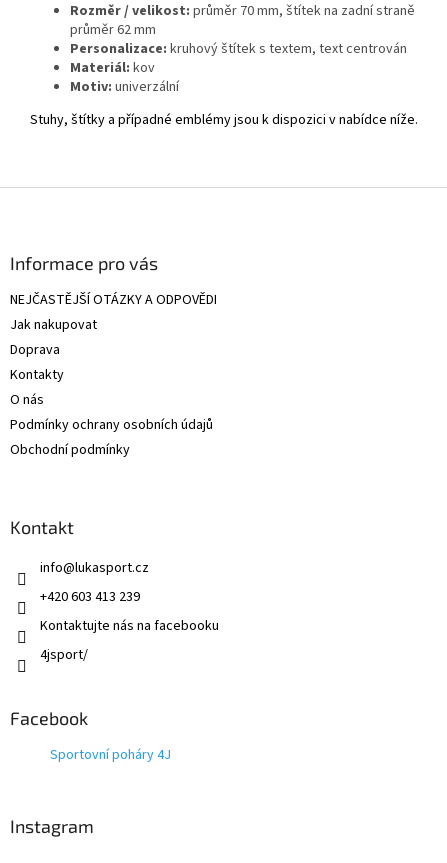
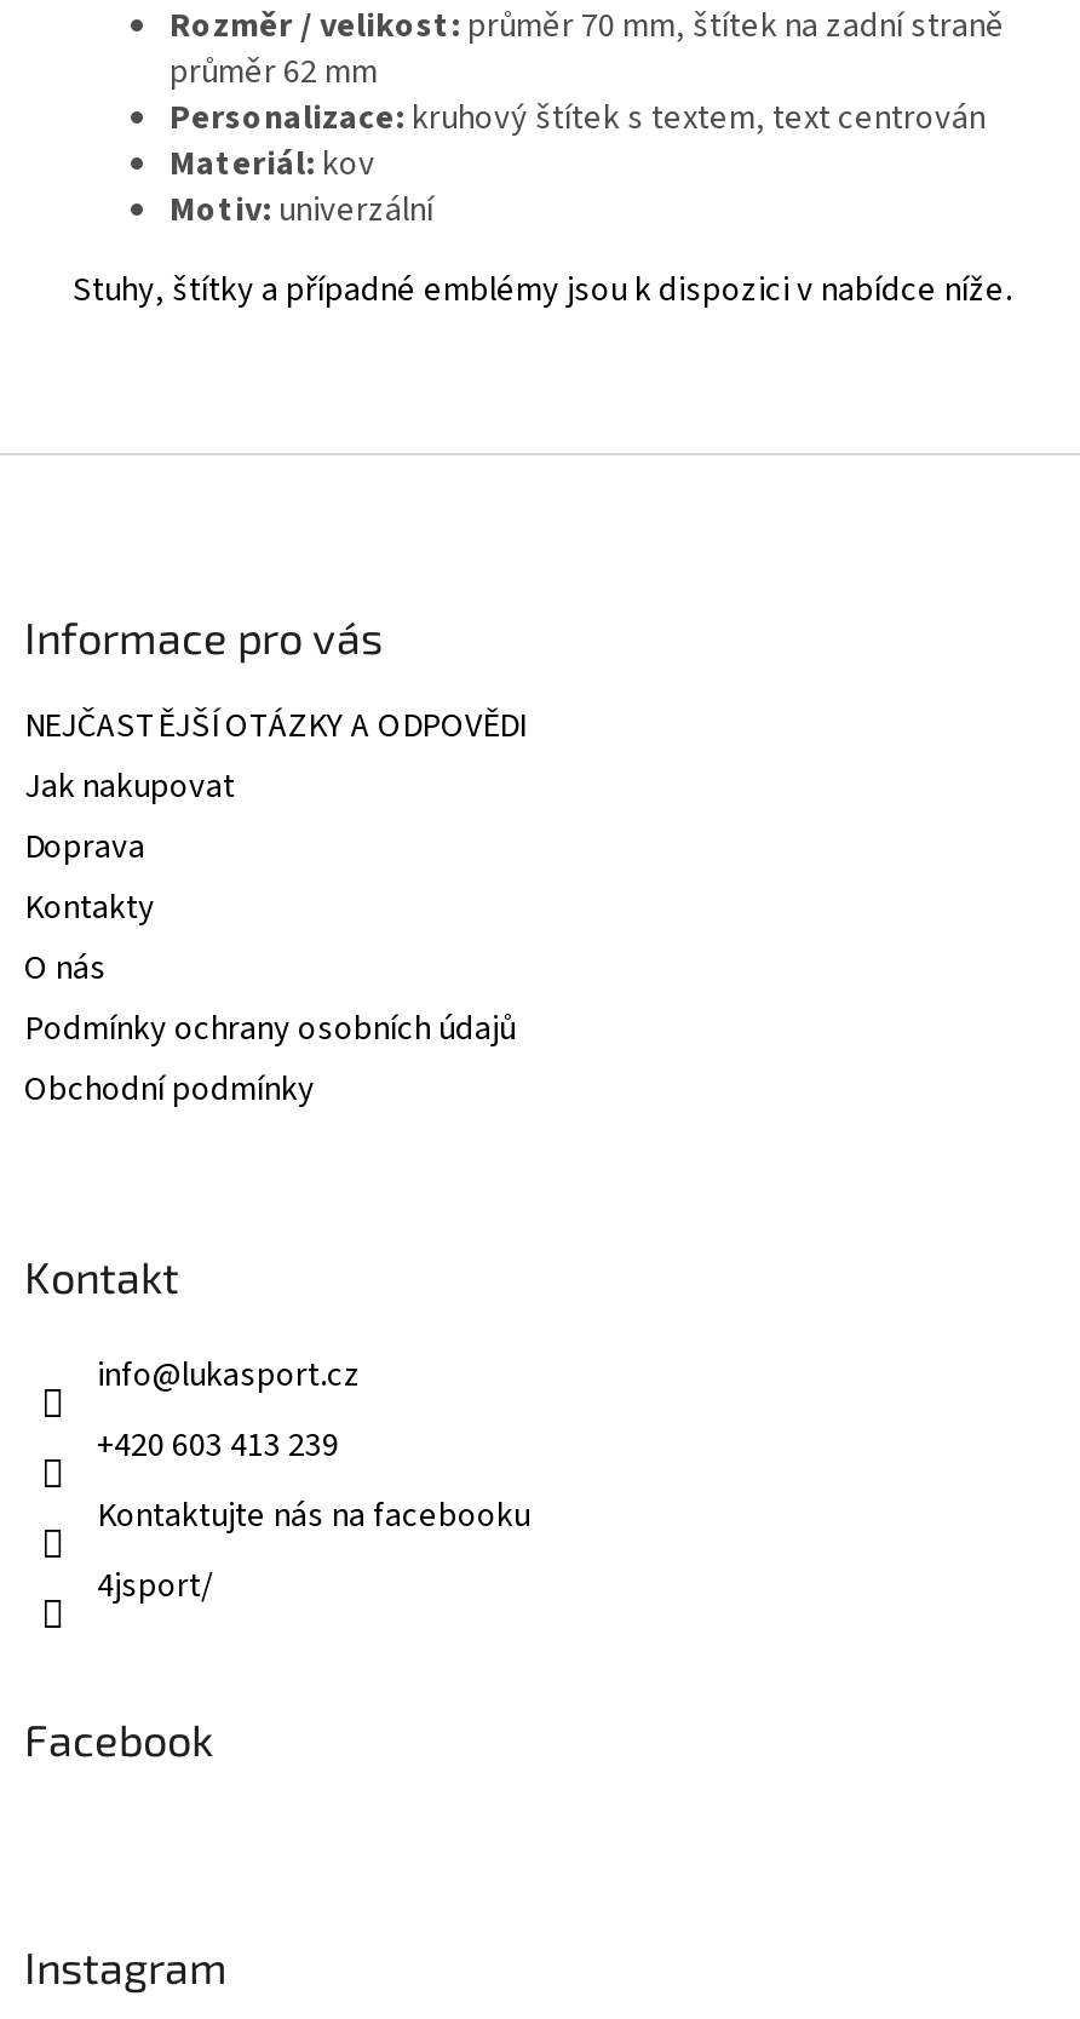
- Sportovní poháry 4J
